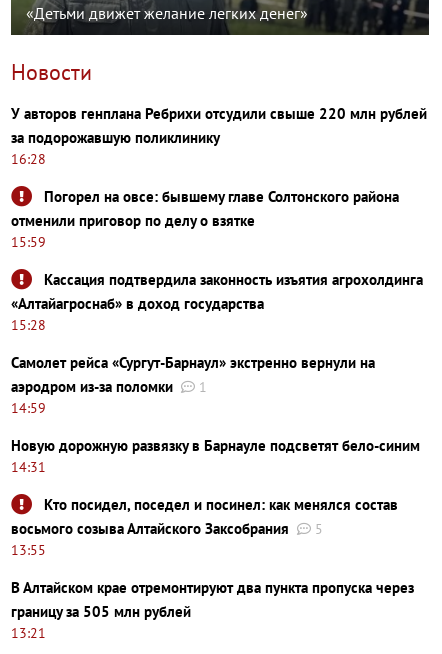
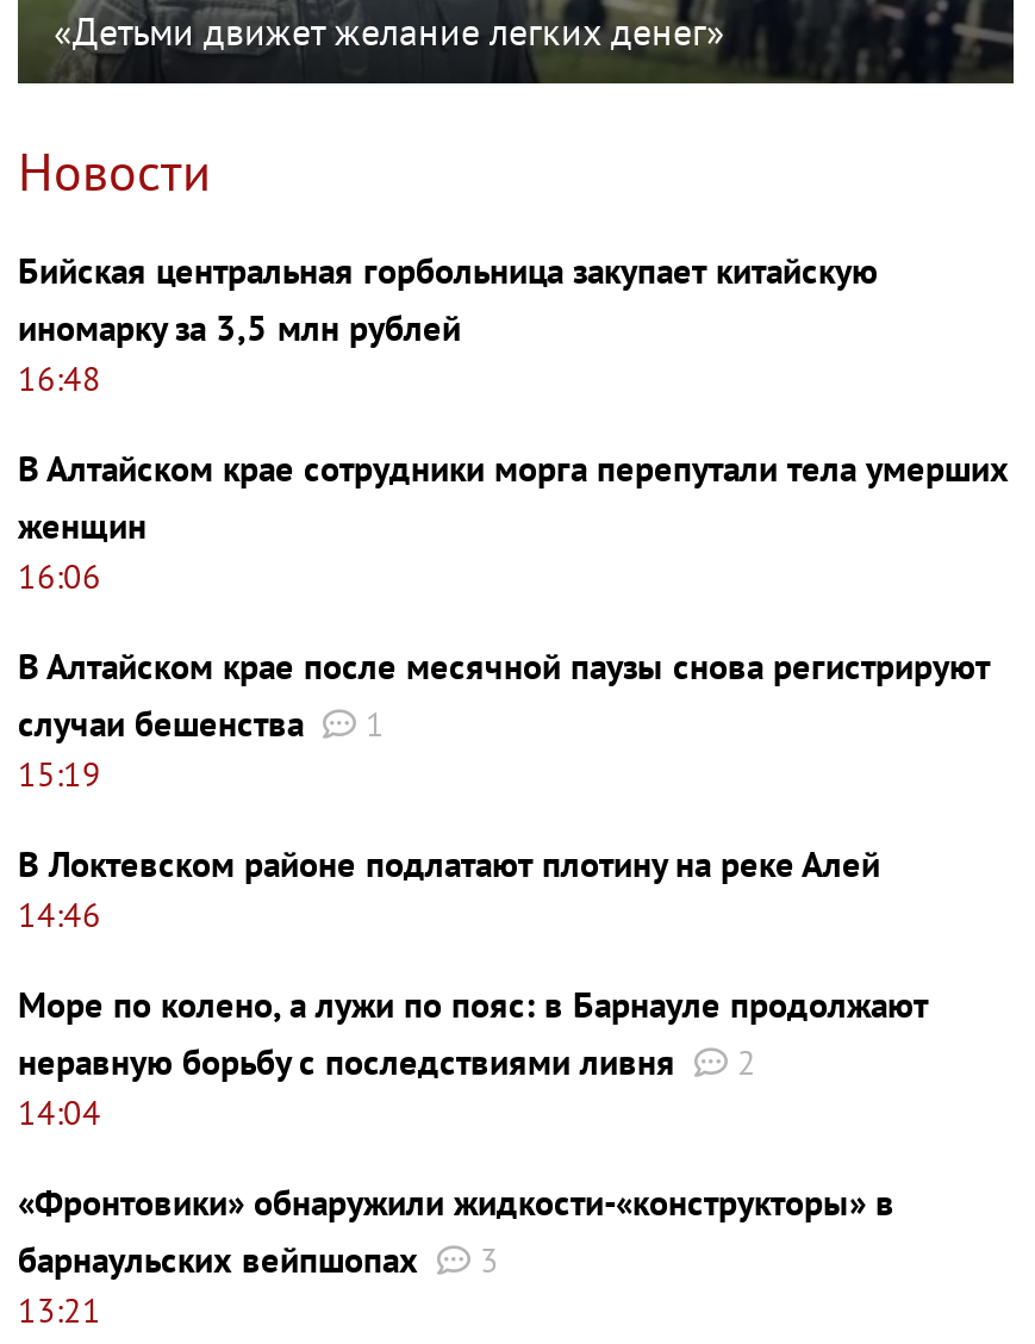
- У авторов генплана Ребрихи отсудили свыше 220 млн рублей
- за подорожавшую поликлинику
- 16:28
- Погорел на овсе: бывшему главе Солтонского района
- отменили приговор по делу о взятке
- 15:59
- Кассация подтвердила законность изъятия агрохолдинга
- «Алтайагроснаб» в доход государства
- 15:28
- Самолет рейса «Сургут-Барнаул» экстренно вернули на
- аэродром из-за поломки
+ Бийская центральная горбольница закупает китайскую
+ иномарку за 3,5 млн рублей
+ 16:48
+ В Алтайском крае сотрудники морга перепутали тела умерших
+ женщин
+ 16:06
+ В Алтайском крае после месячной паузы снова регистрируют
+ случаи бешенства

- 14:59
+ 15:19

- Новую дорожную развязку в Барнауле подсветят бело-синим
- 14:31
+ В Локтевском районе подлатают плотину на реке Алей
+ 14:46

- Кто посидел, поседел и посинел: как менялся состав
- восьмого созыва Алтайского Заксобрания
- 5
- 13:55
+ Море по колено, а лужи по пояс: в Барнауле продолжают
+ неравную борьбу с последствиями ливня
+ 2
+ 14:04

- В Алтайском крае отремонтируют два пункта пропуска через
- границу за 505 млн рублей
+ «Фронтовики» обнаружили жидкости-«конструкторы» в
+ барнаульских вейпшопах
+ 3
